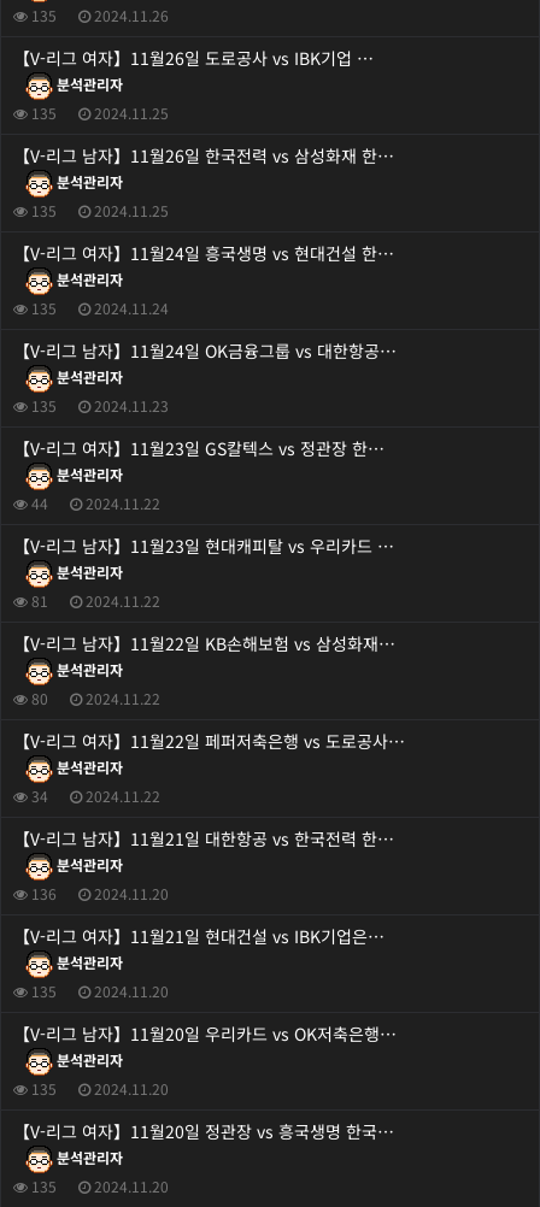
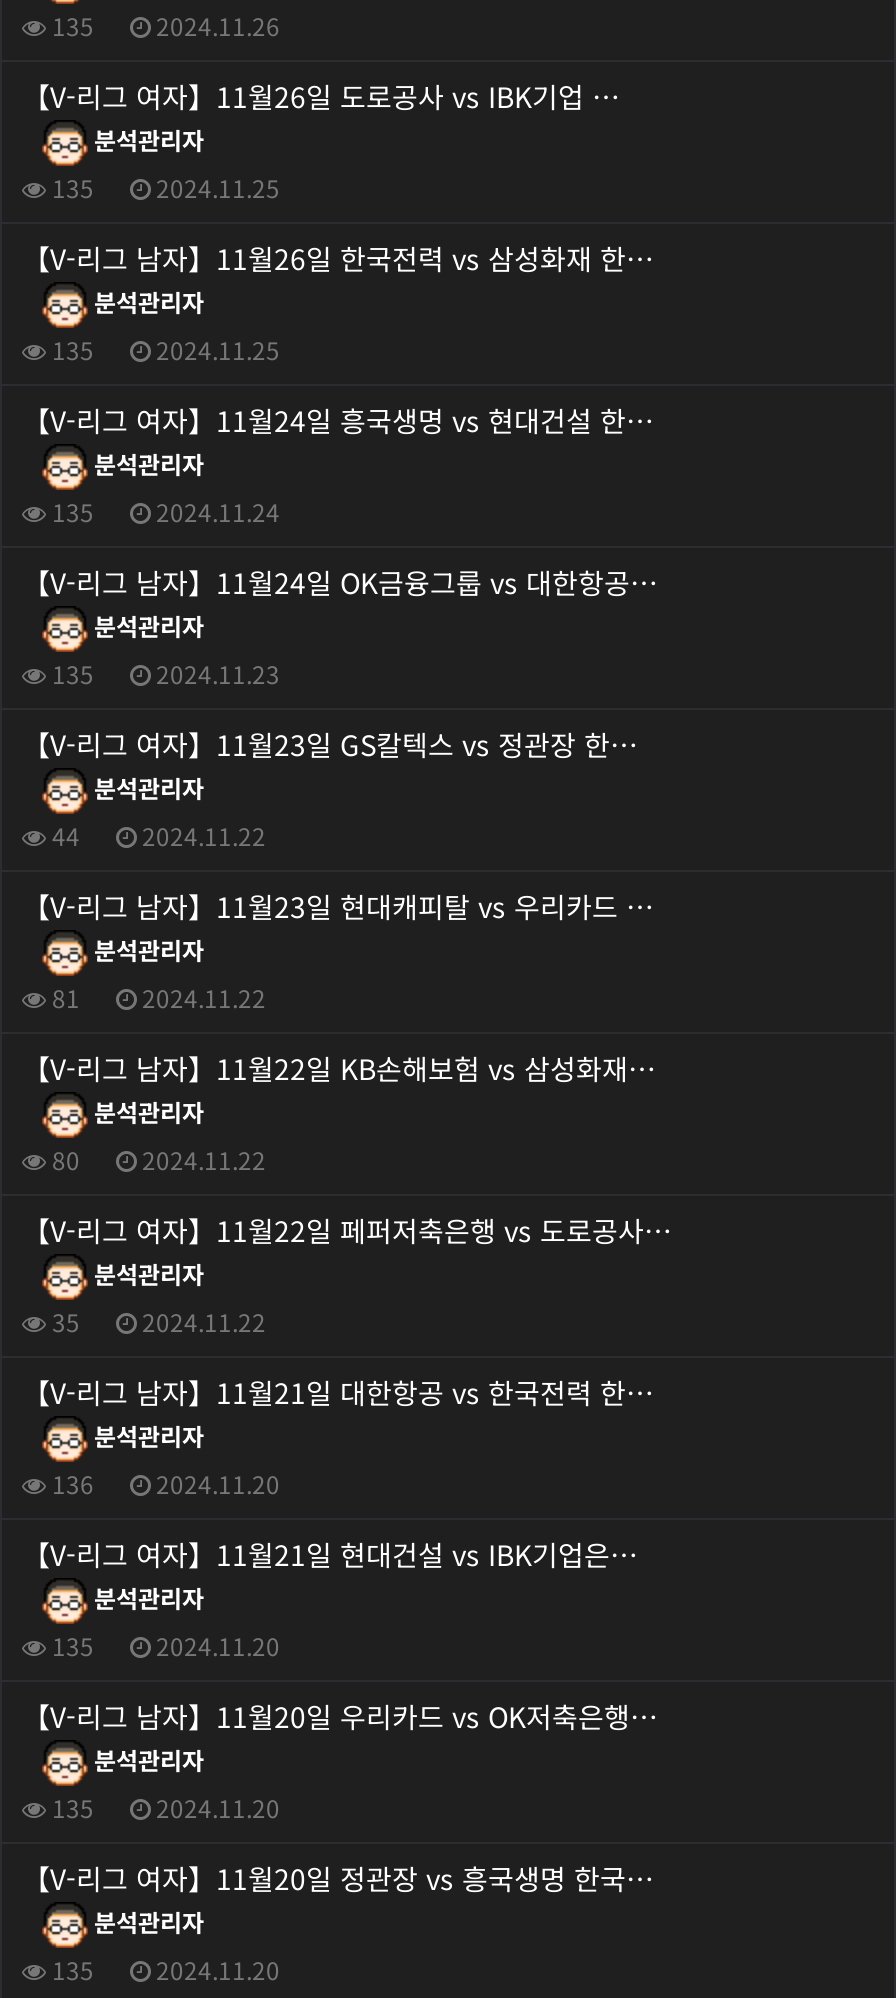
- 34 2024.11.22
+ 35 2024.11.22
